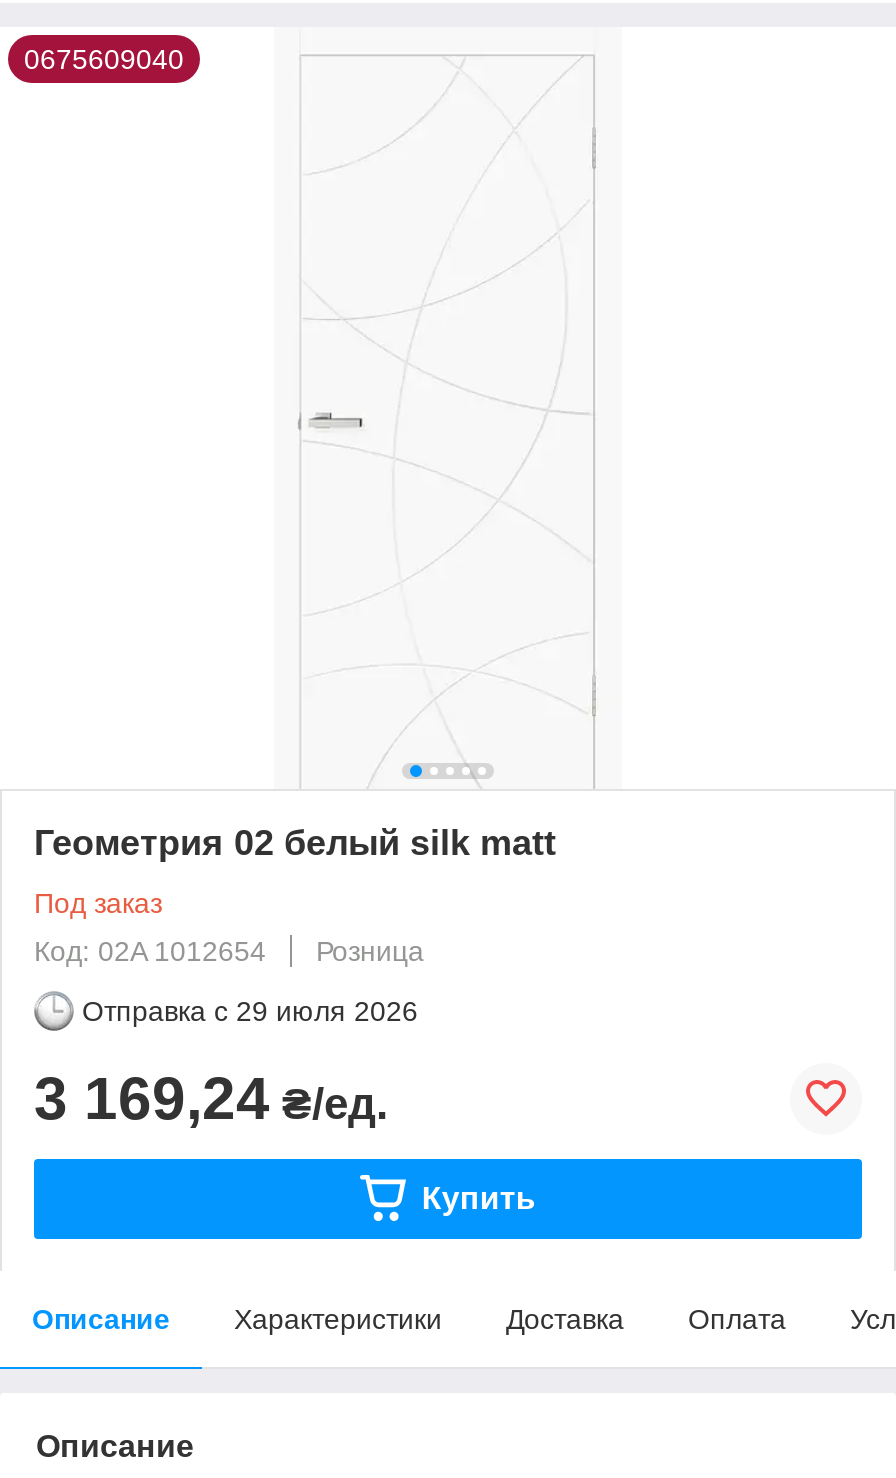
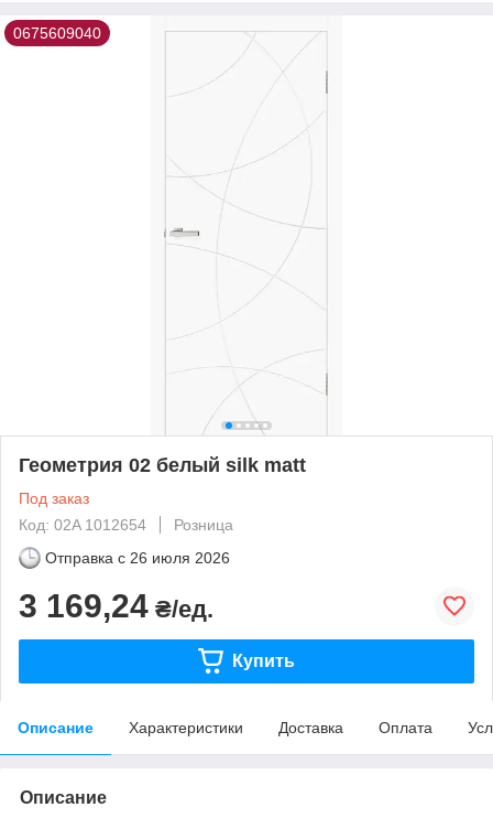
- Отправка с 29 июля 2026
+ Отправка с 26 июля 2026
